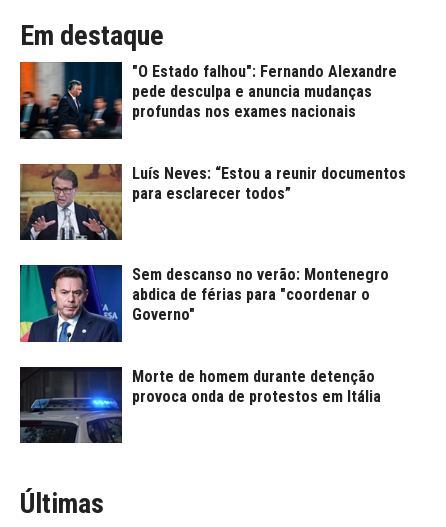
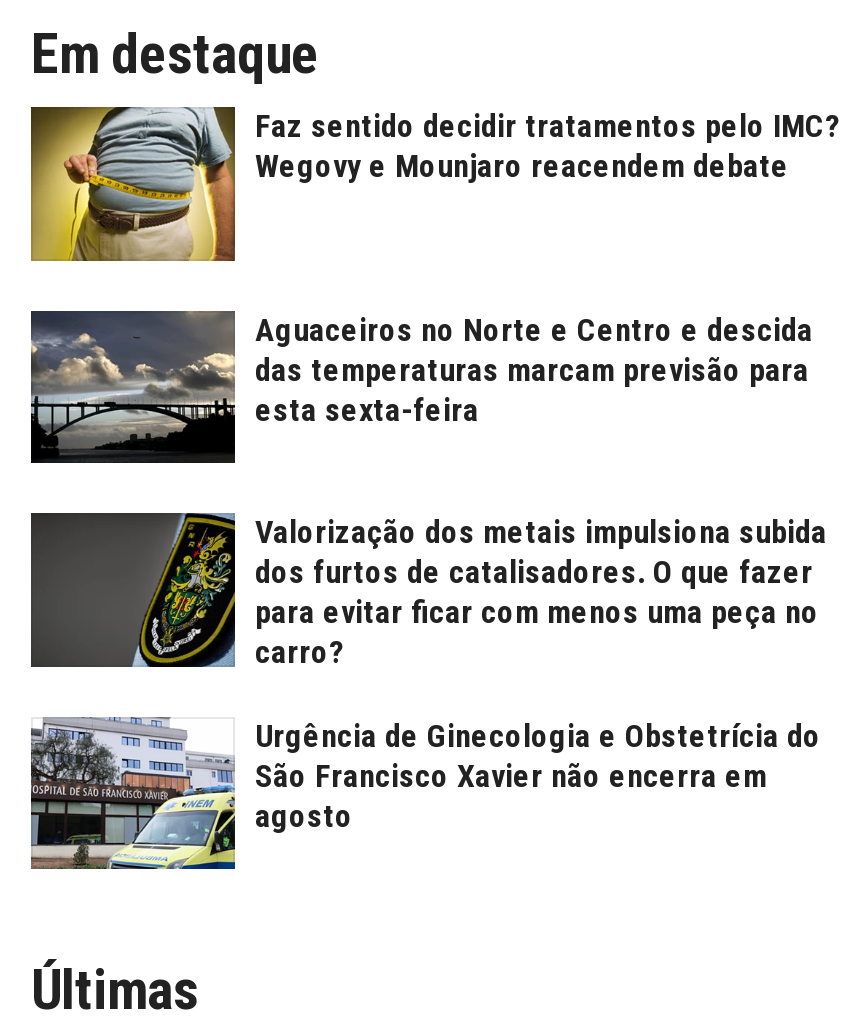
- [image]
- "O Estado falhou": Fernando Alexandre
- pede desculpa e anuncia mudanças
- profundas nos exames nacionais
+ [image]
+ Faz sentido decidir tratamentos pelo IMC?
+ Wegovy e Mounjaro reacendem debate

- [image]
- Luís Neves: “Estou a reunir documentos
- para esclarecer todos”
+ [image]
+ Aguaceiros no Norte e Centro e descida
+ das temperaturas marcam previsão para
+ esta sexta-feira

- [image]
- Sem descanso no verão: Montenegro
- abdica de férias para "coordenar o
- Governo"
+ [image]
+ Valorização dos metais impulsiona subida
+ dos furtos de catalisadores. O que fazer
+ para evitar ficar com menos uma peça no
+ carro?

- [image]
- Morte de homem durante detenção
- provoca onda de protestos em Itália
+ [image]
+ Urgência de Ginecologia e Obstetrícia do
+ São Francisco Xavier não encerra em
+ agosto
